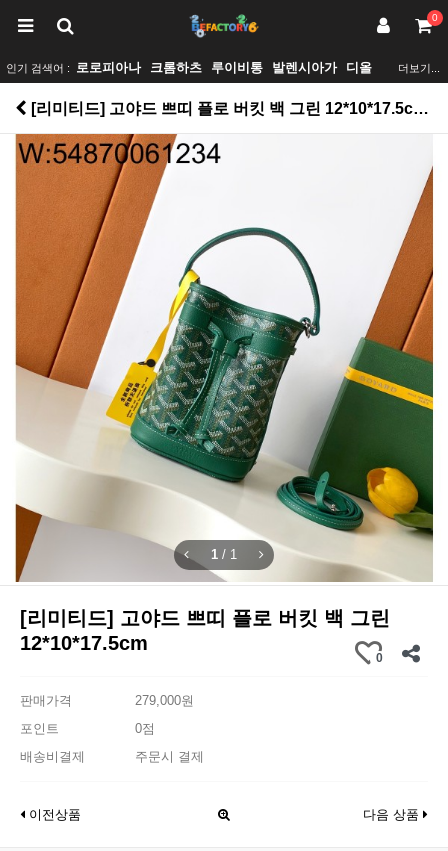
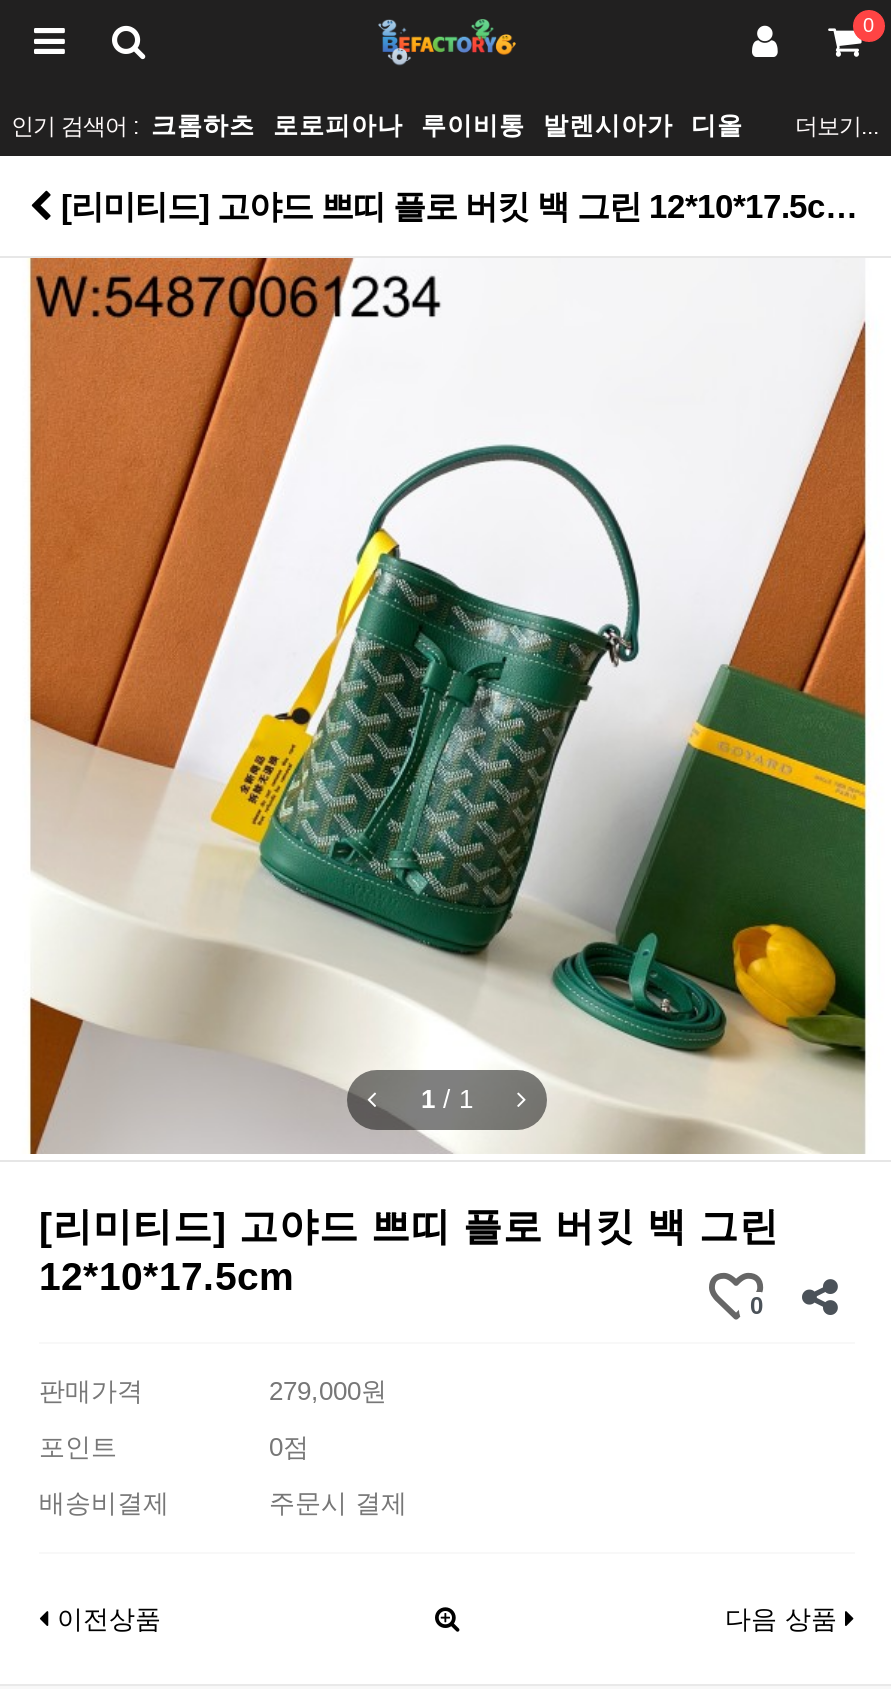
- 인기 검색어 : 로로피아나
- 크롬하츠
+ 인기 검색어 : 크롬하츠
+ 로로피아나
